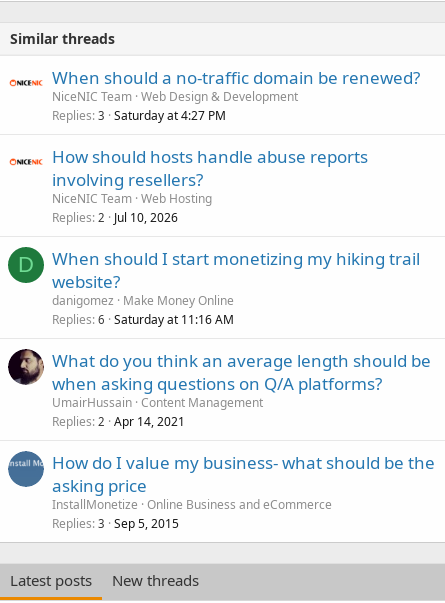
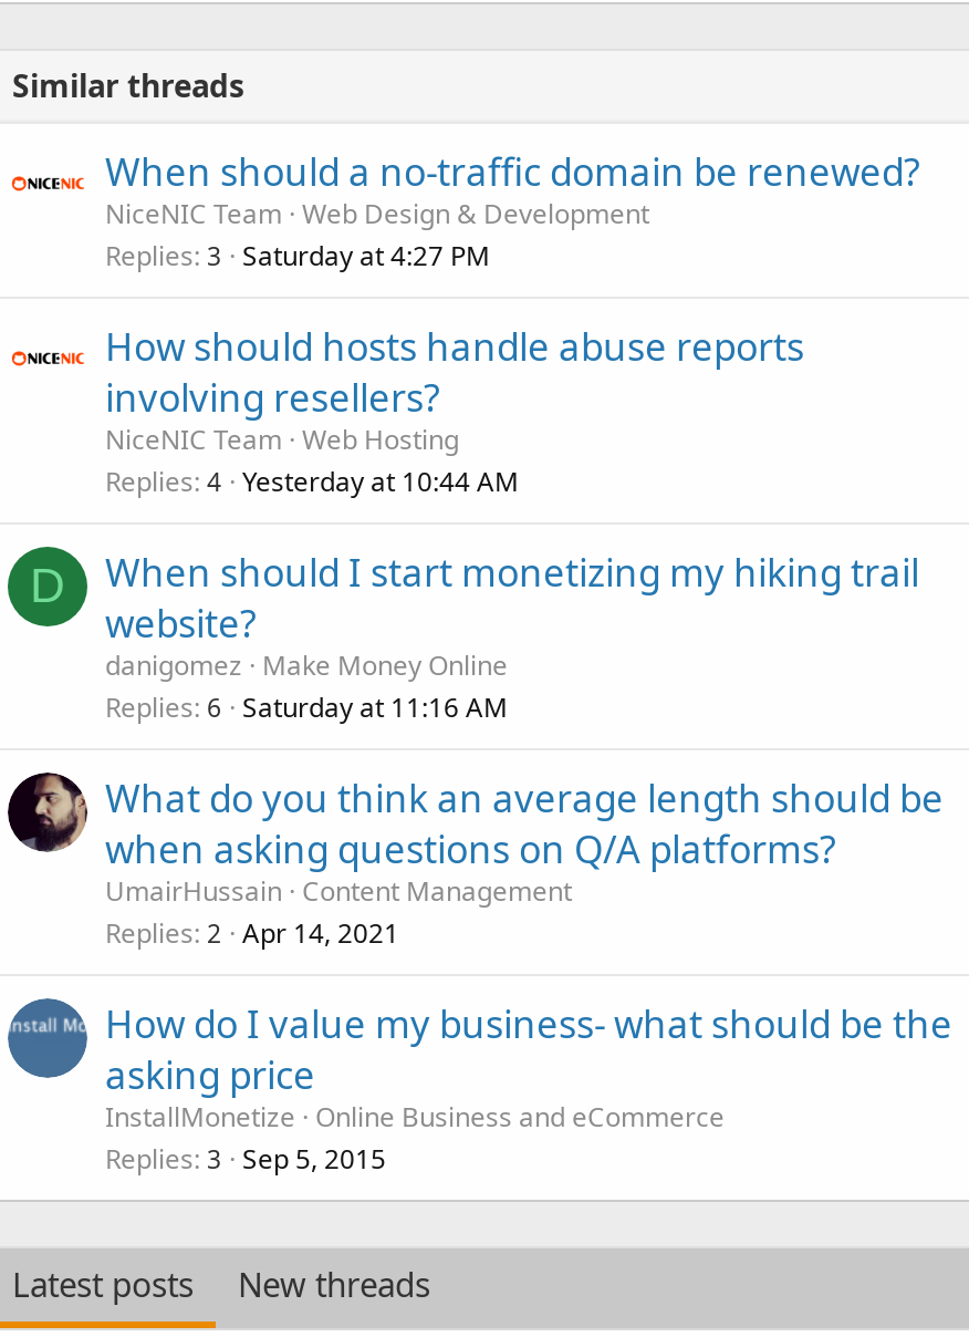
- Replies 2 Jul 10, 2026
+ Replies 4 Yesterday at 10:44 AM
